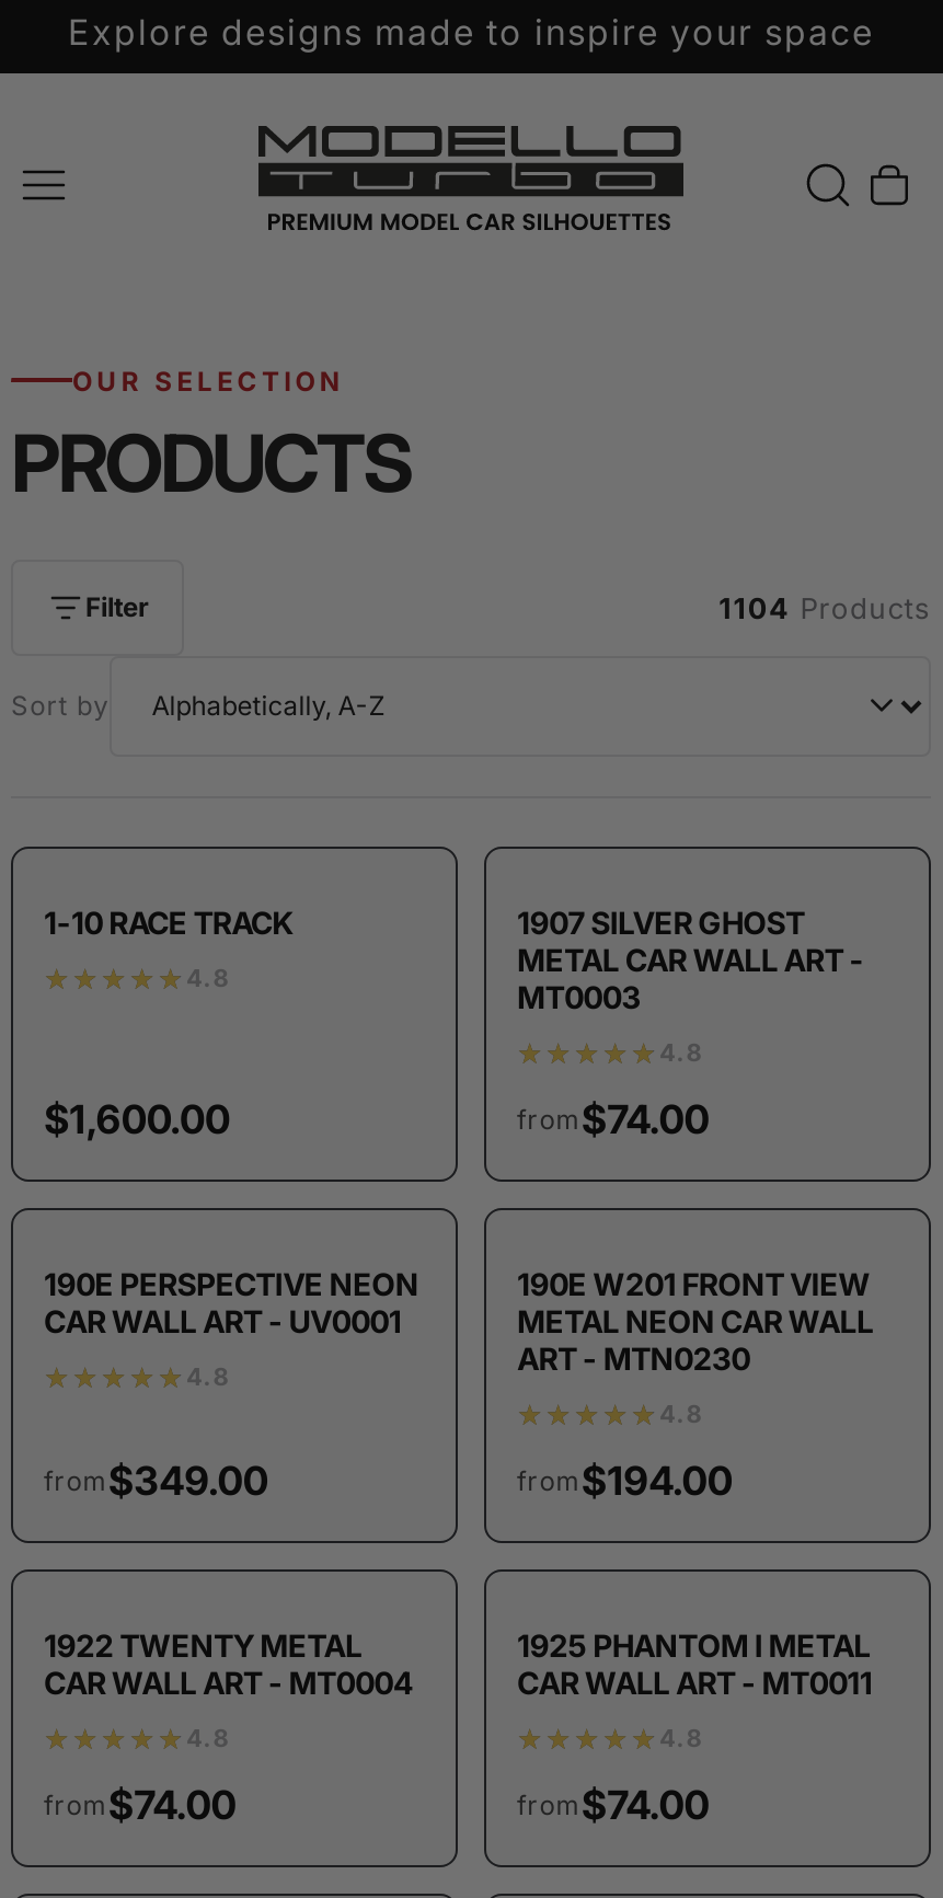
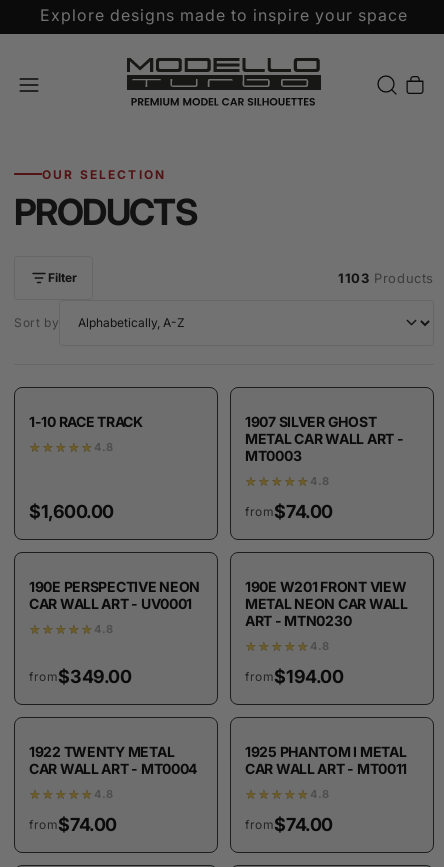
- 1104 Products
+ 1103 Products
